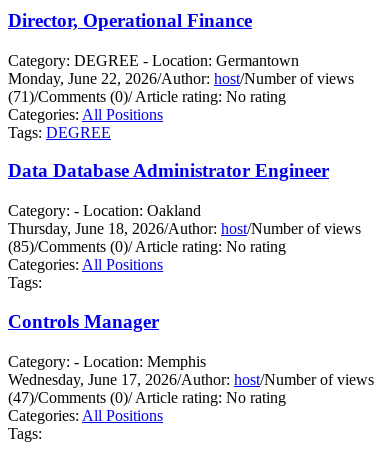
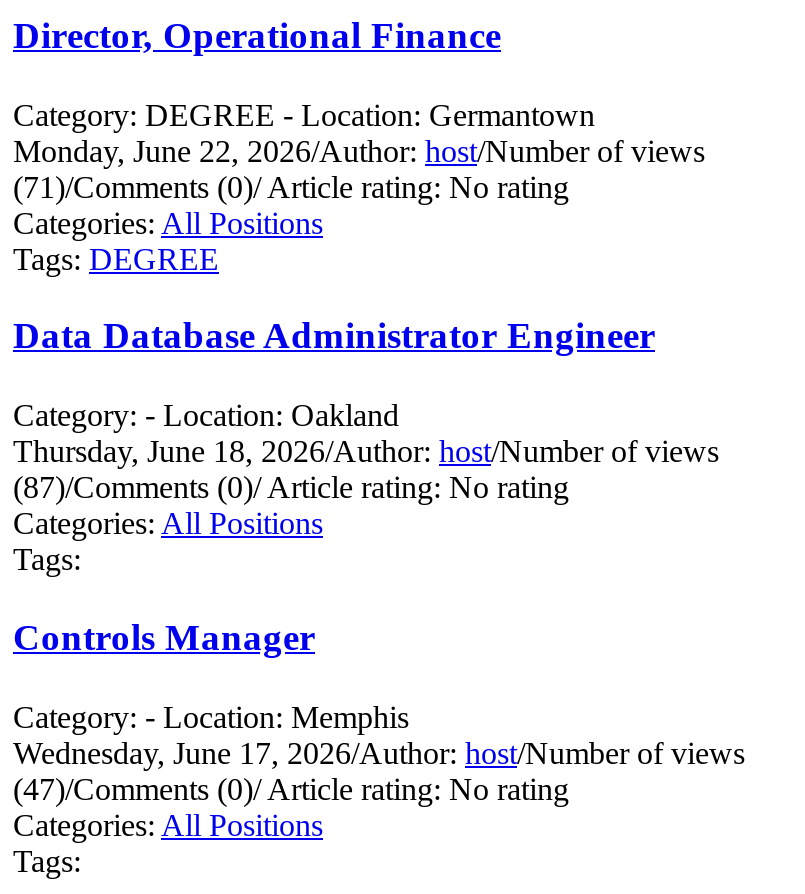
- (85)/Comments (0)/ Article rating: No rating
+ (87)/Comments (0)/ Article rating: No rating
